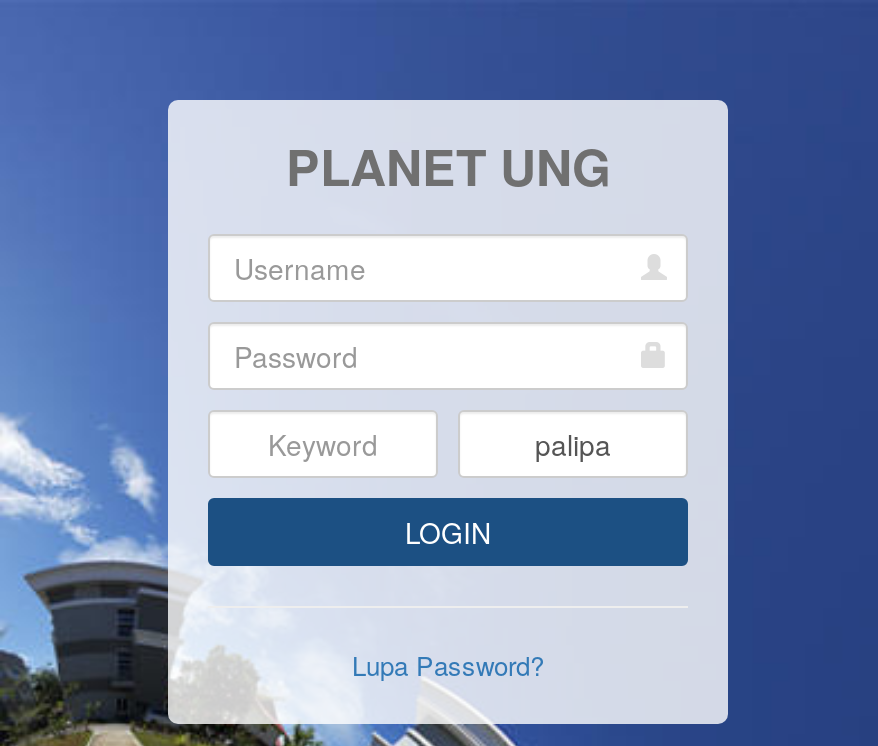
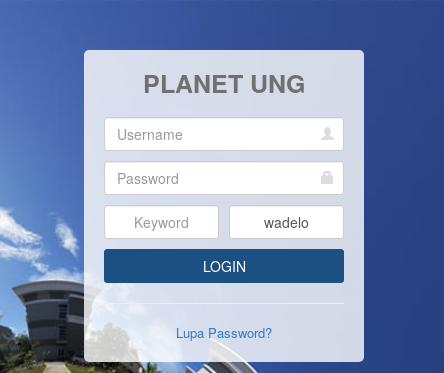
- palipa
+ wadelo
